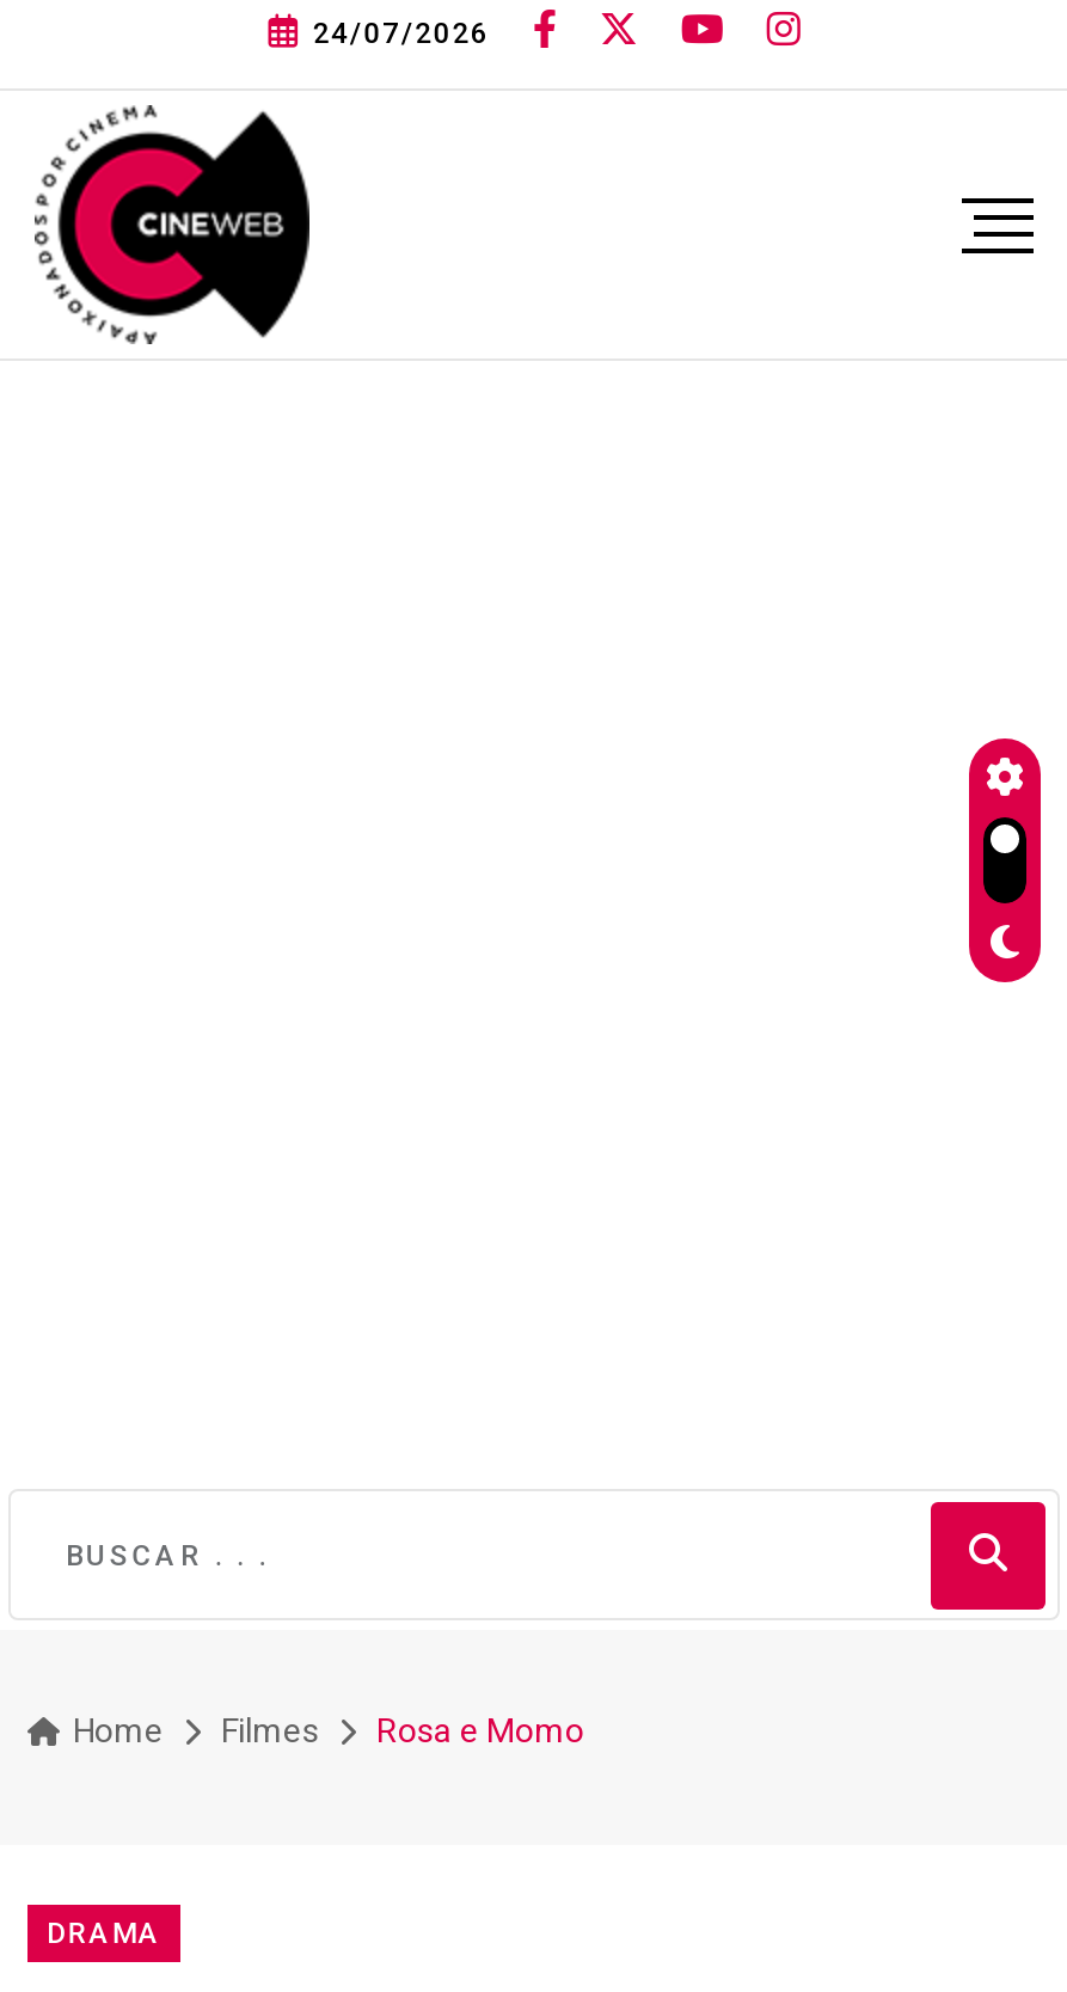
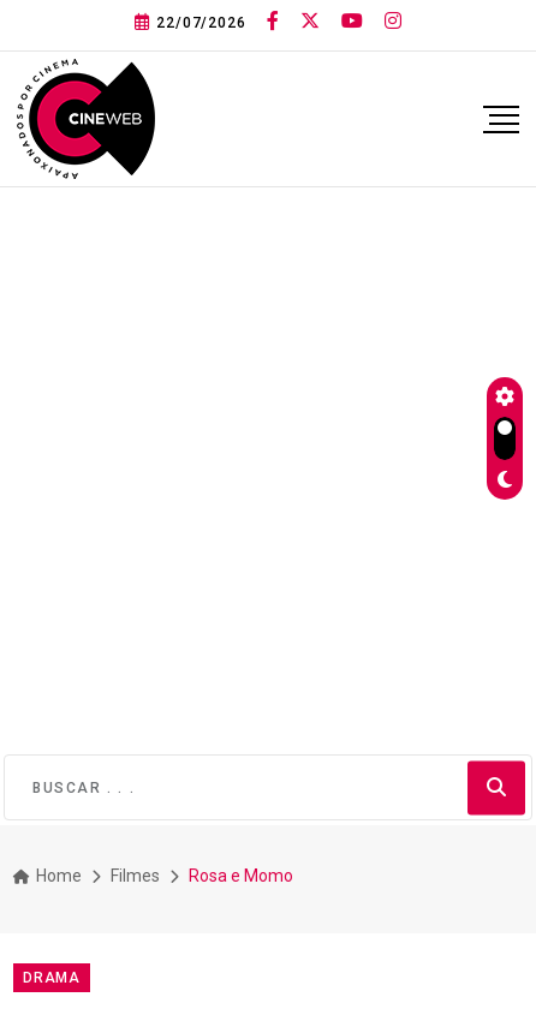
- 24/07/2026
+ 22/07/2026
